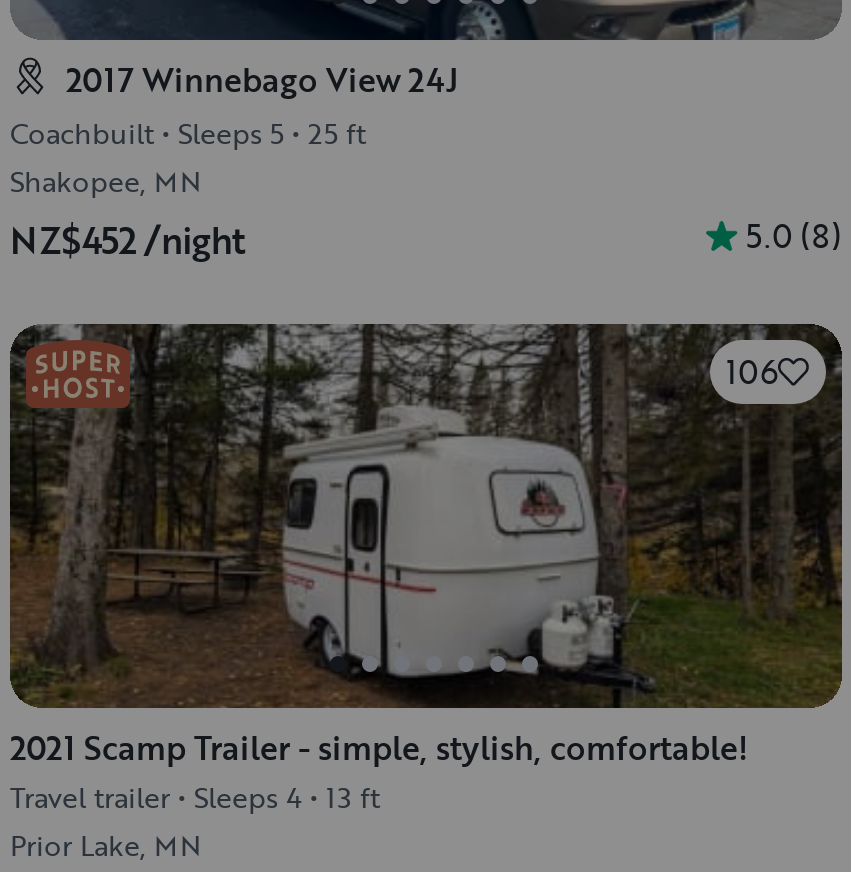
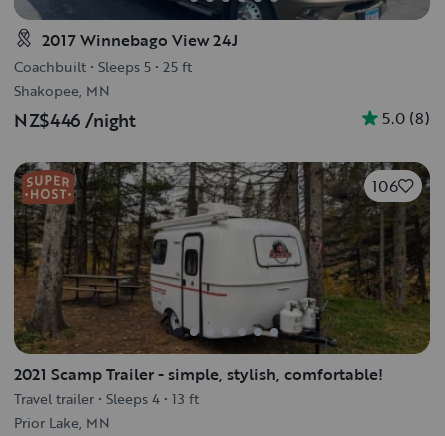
- NZ$452 /night
+ NZ$446 /night
